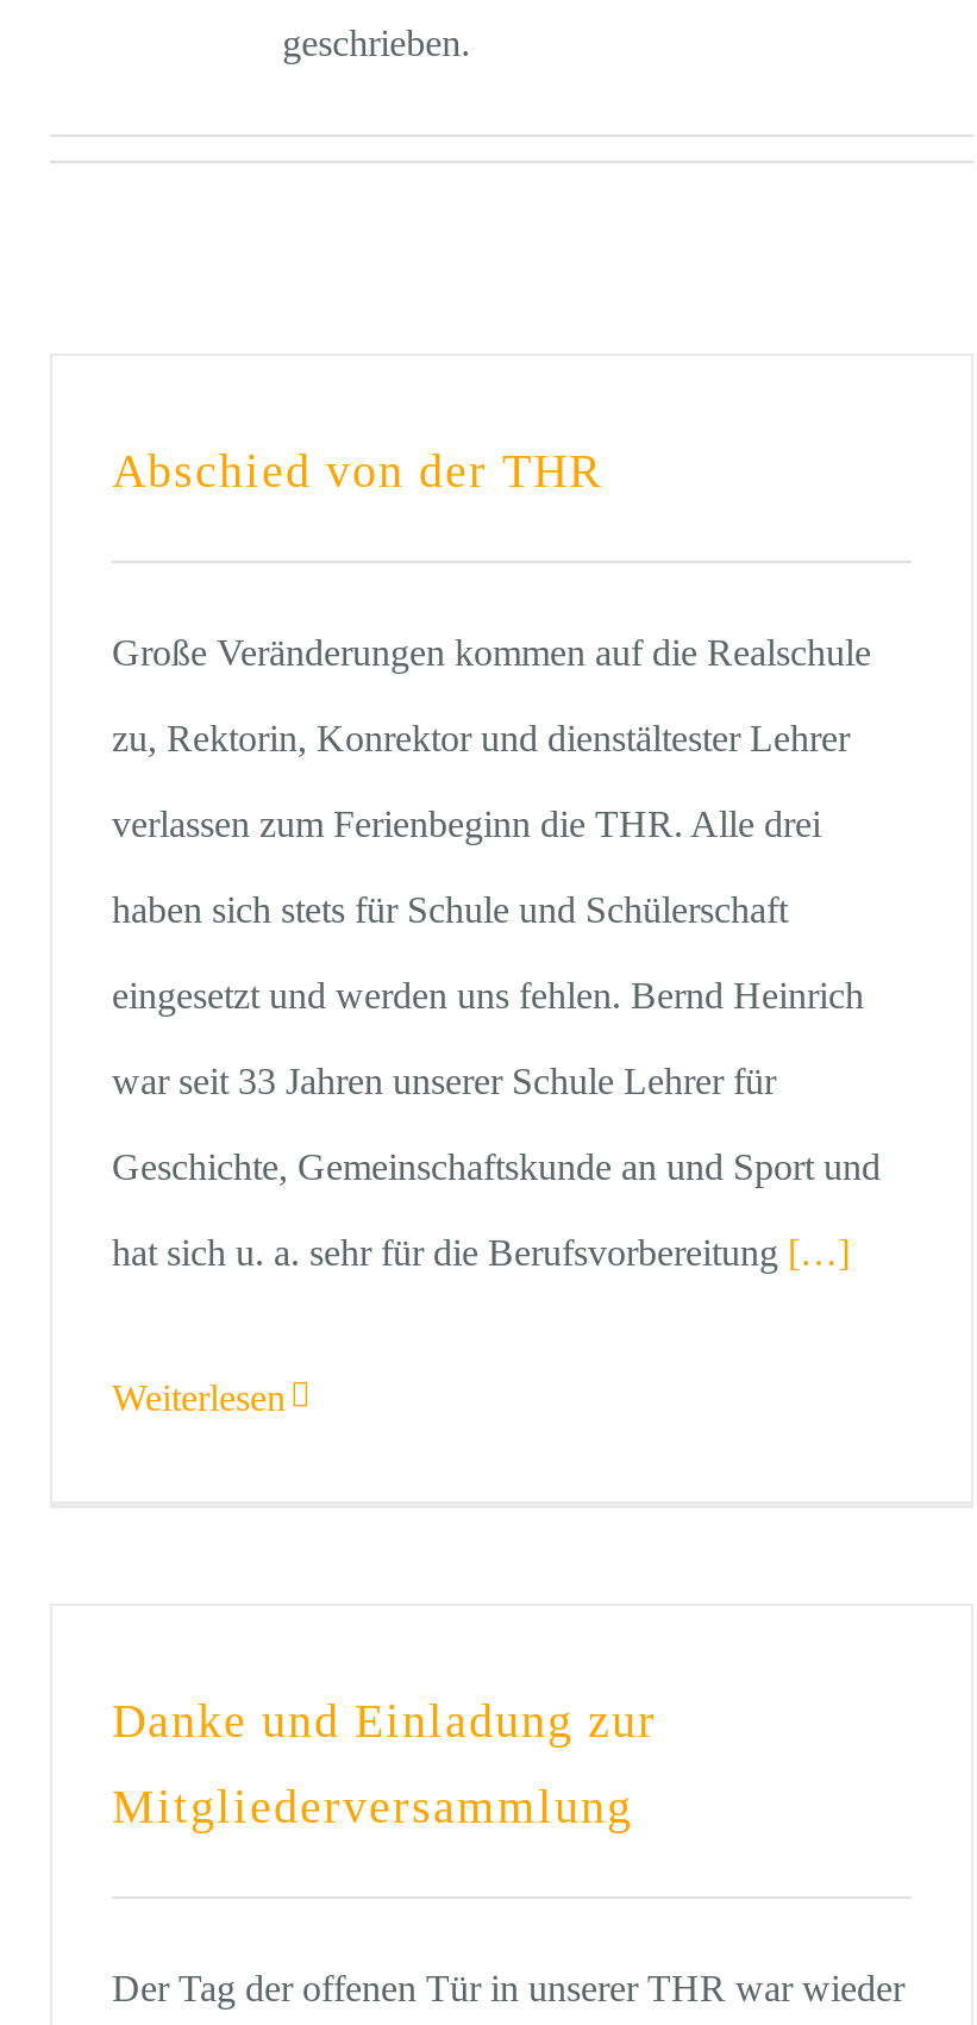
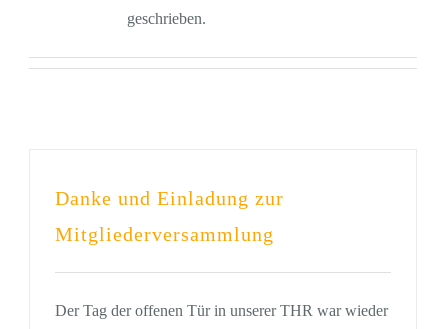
- Abschied von der THR

- Große Veränderungen kommen auf die Realschule
- zu, Rektorin, Konrektor und dienstältester Lehrer
- verlassen zum Ferienbeginn die THR. Alle drei
- haben sich stets für Schule und Schülerschaft
- eingesetzt und werden uns fehlen. Bernd Heinrich
- war seit 33 Jahren unserer Schule Lehrer für
- Geschichte, Gemeinschaftskunde an und Sport und
- hat sich u. a. sehr für die Berufsvorbereitung […]

- Weiterlesen
